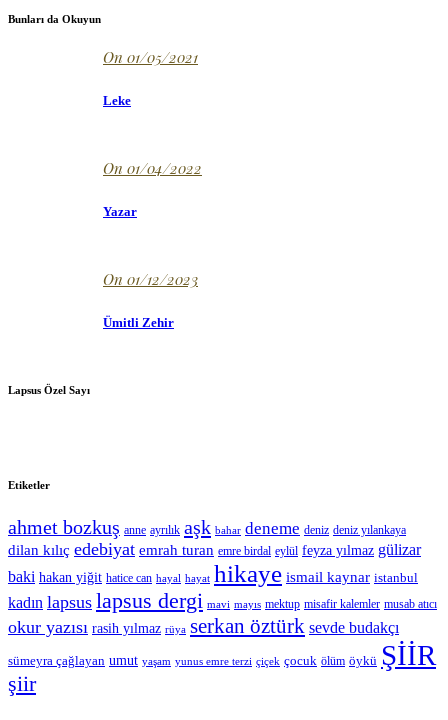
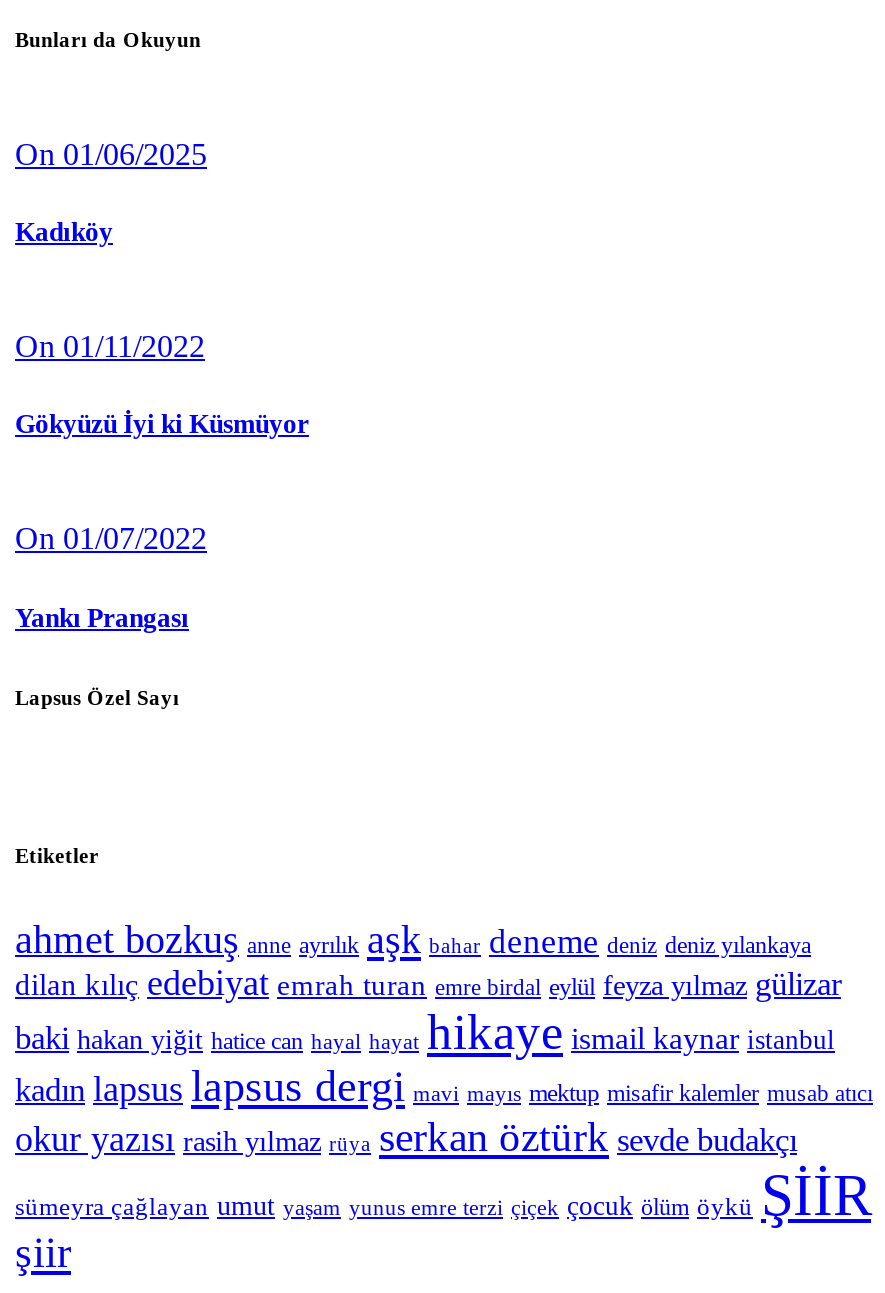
- On 01/05/2021
+ On 01/06/2025

- Leke
+ Kadıköy

- On 01/04/2022
+ On 01/11/2022

- Yazar
+ Gökyüzü İyi ki Küsmüyor

- On 01/12/2023
+ On 01/07/2022

- Ümitli Zehir
+ Yankı Prangası
